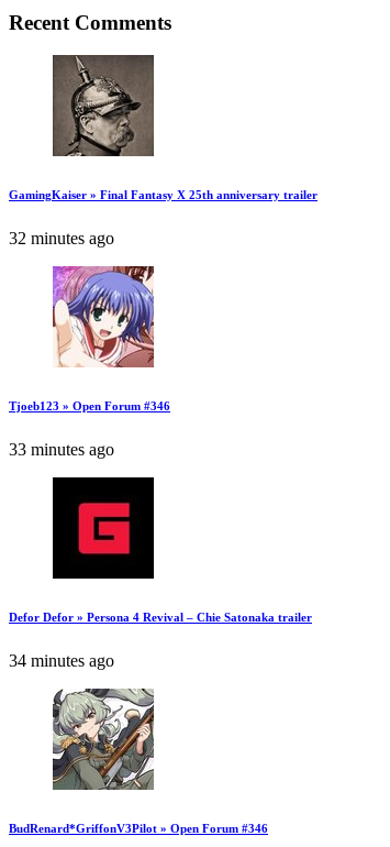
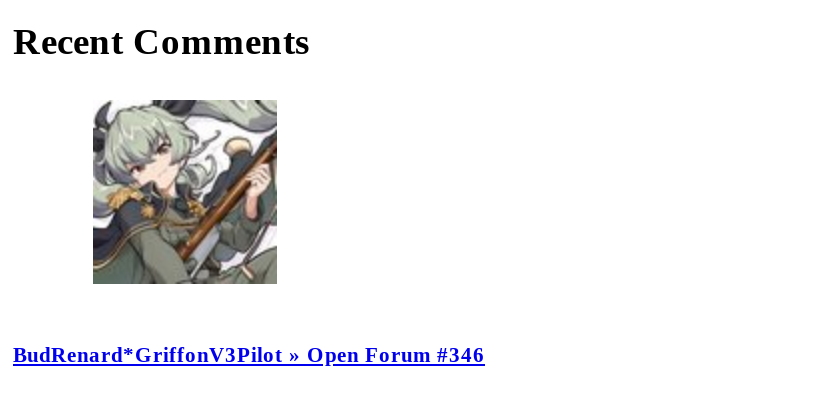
- [image]
- GamingKaiser » Final Fantasy X 25th anniversary trailer
- 32 minutes ago

- [image]
- Tjoeb123 » Open Forum #346
- 33 minutes ago

- [image]
- Defor Defor » Persona 4 Revival – Chie Satonaka trailer
- 34 minutes ago
